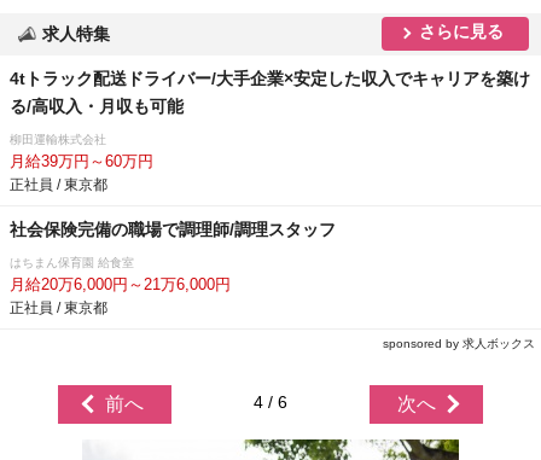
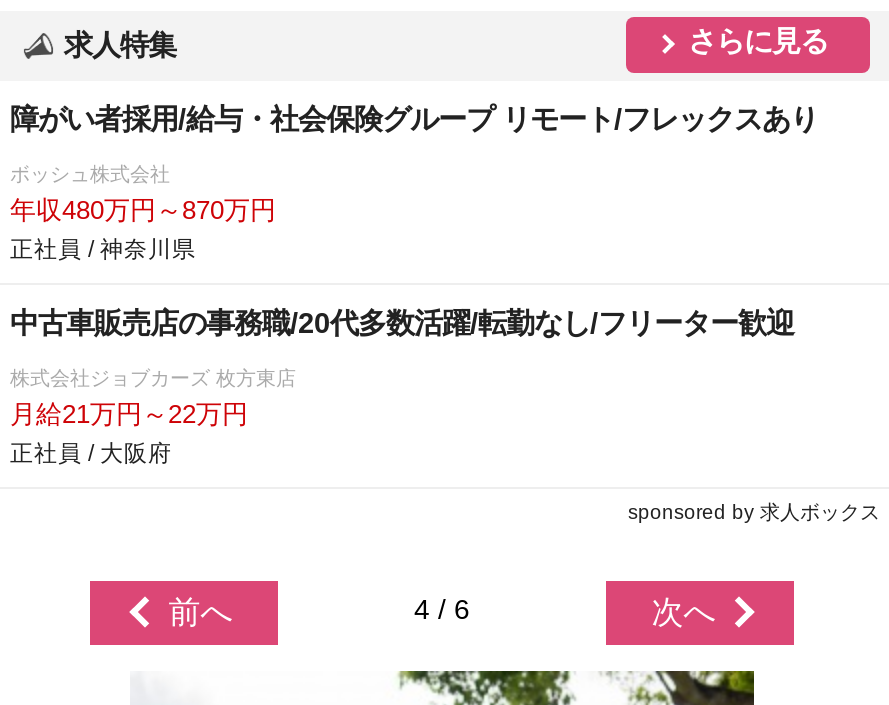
- 4tトラック配送ドライバー/大手企業×安定した収入でキャリアを築け
- る/高収入・月収も可能
+ 障がい者採用/給与・社会保険グループ リモート/フレックスあり

- 柳田運輸株式会社
- 月給39万円～60万円
- 正社員 / 東京都
+ ボッシュ株式会社
+ 年収480万円～870万円
+ 正社員 / 神奈川県

- 社会保険完備の職場で調理師/調理スタッフ
+ 中古車販売店の事務職/20代多数活躍/転勤なし/フリーター歓迎

- はちまん保育園 給食室
- 月給20万6,000円～21万6,000円
- 正社員 / 東京都
+ 株式会社ジョブカーズ 枚方東店
+ 月給21万円～22万円
+ 正社員 / 大阪府
